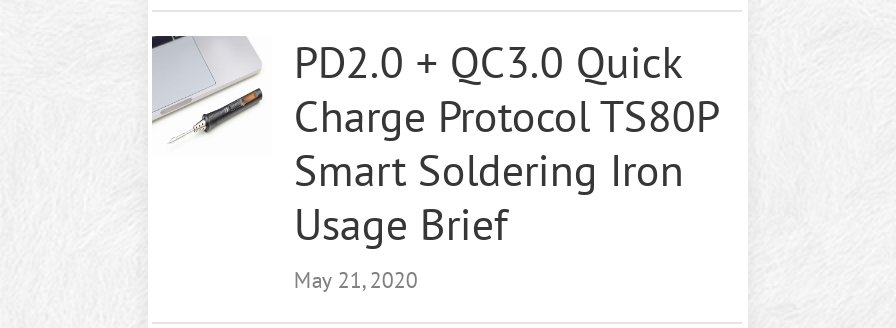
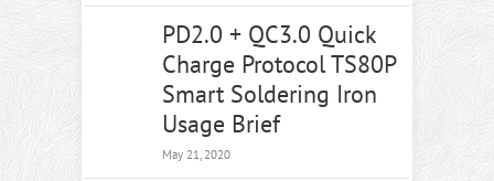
- [image]
